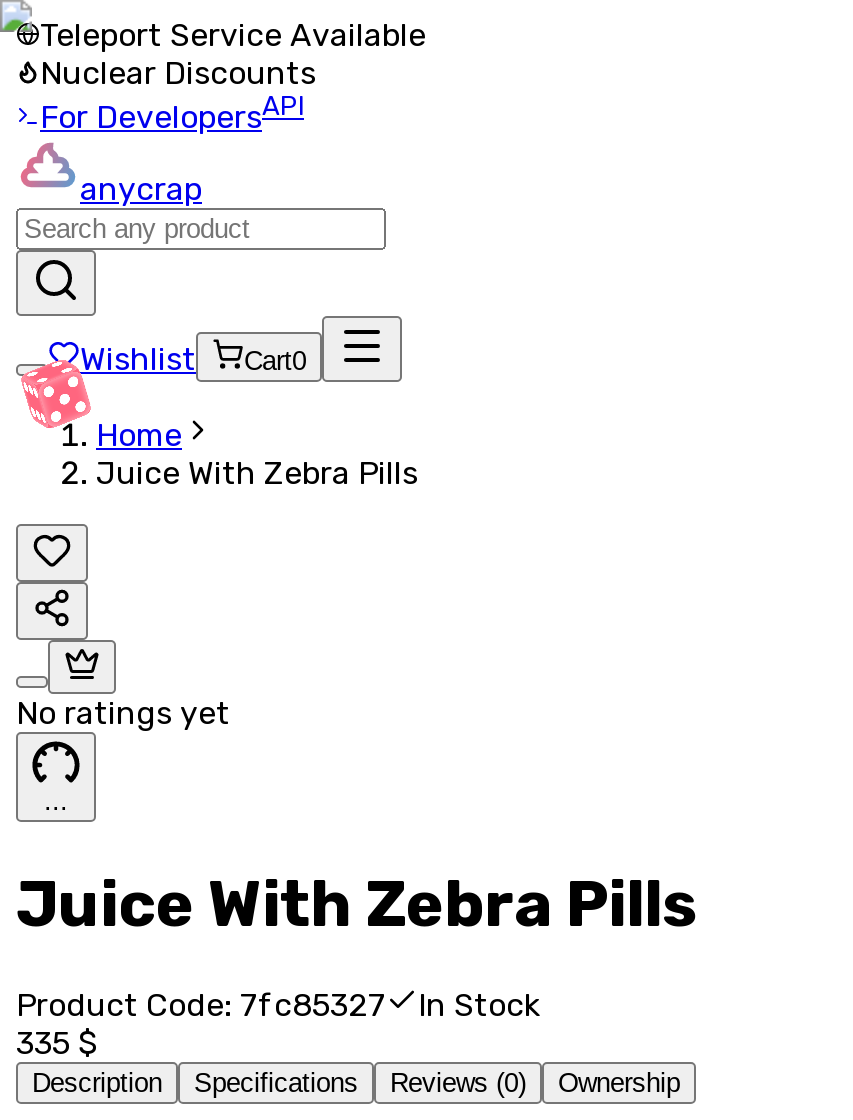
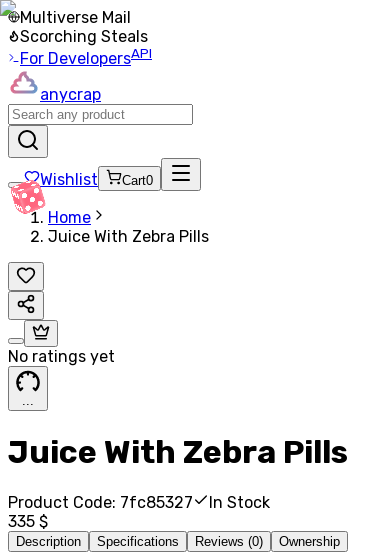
- Teleport Service Available
- Nuclear Discounts
+ Multiverse Mail
+ Scorching Steals
